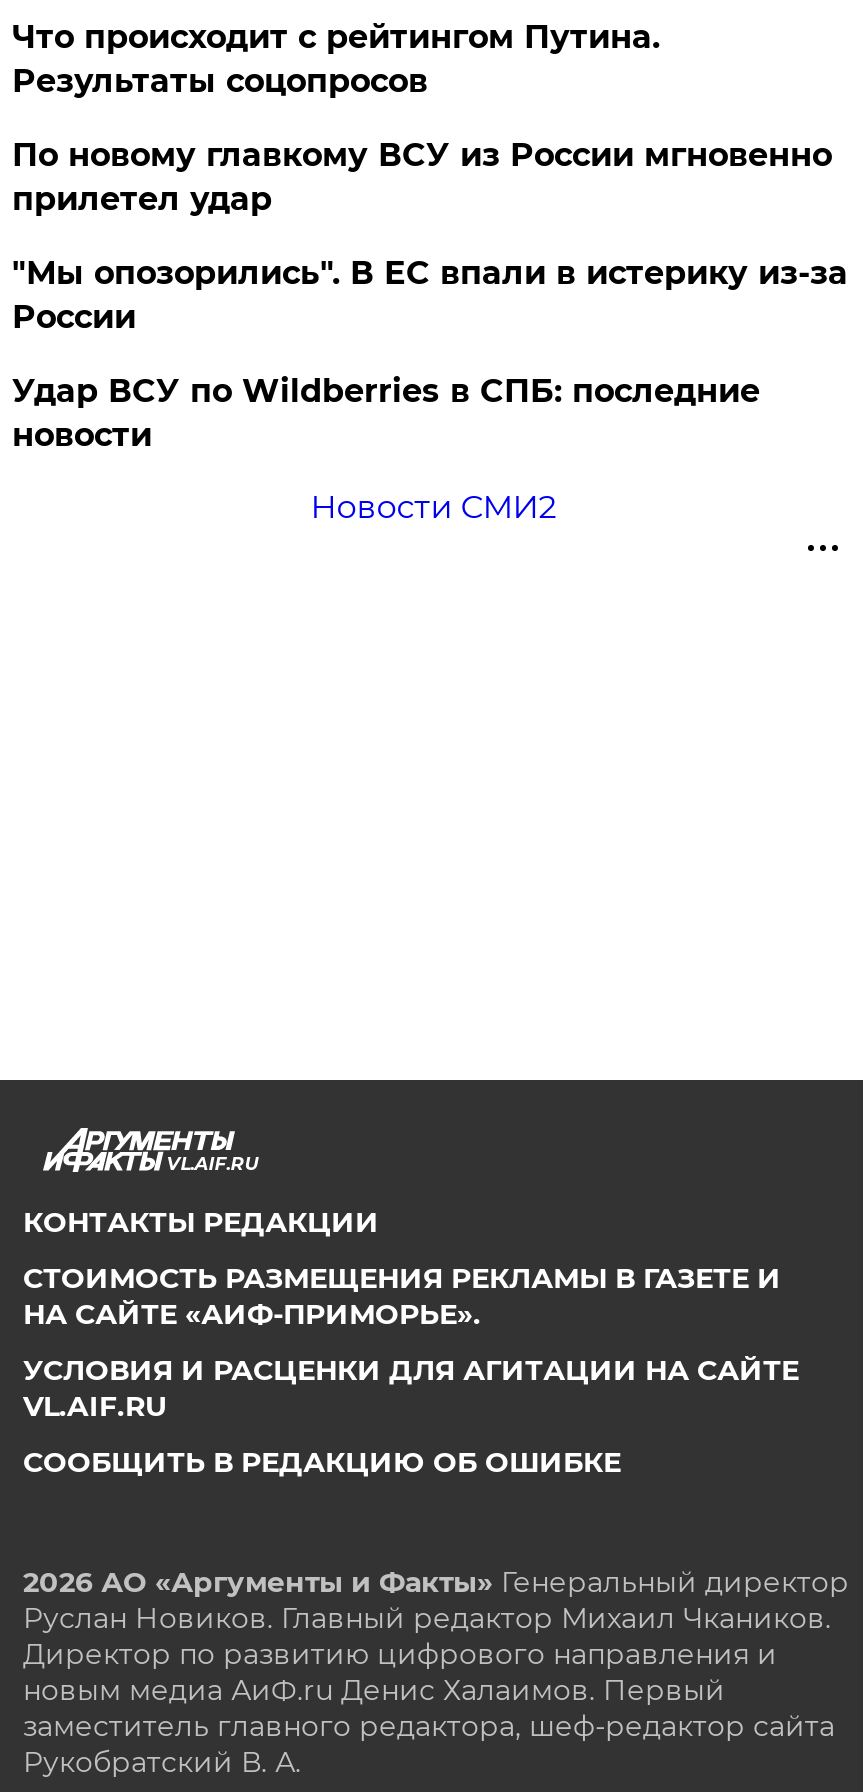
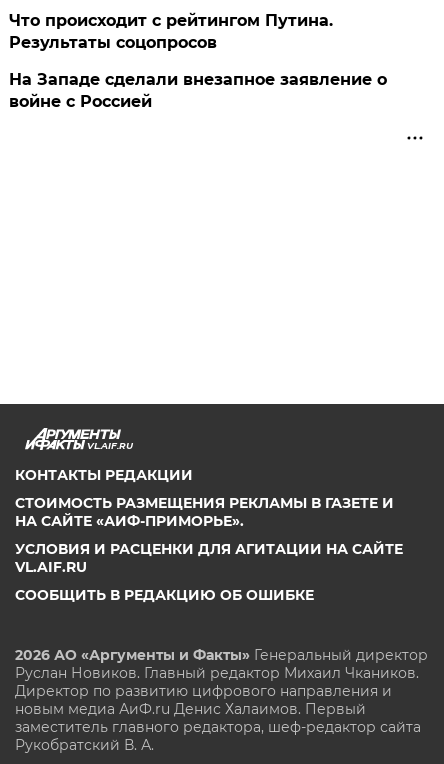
- По новому главкому ВСУ из России мгновенно
- прилетел удар
- "Мы опозорились". В ЕС впали в истерику из-за
- России
- Удар ВСУ по Wildberries в СПБ: последние
- новости
- Новости СМИ2
+ На Западе сделали внезапное заявление о
+ войне с Россией
